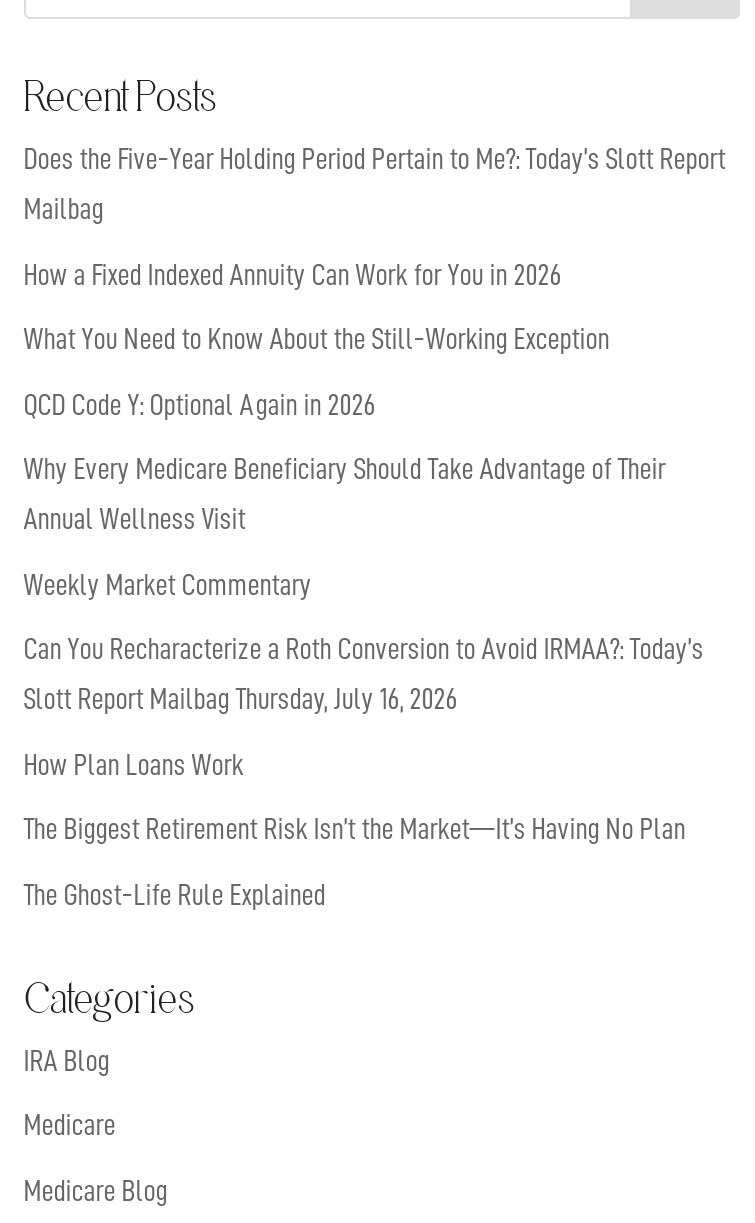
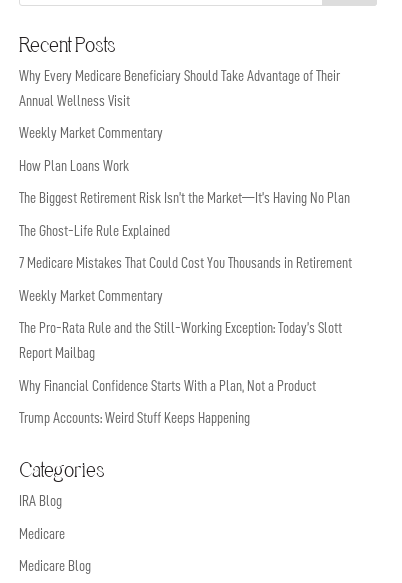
- Does the Five-Year Holding Period Pertain to Me?: Today’s Slott Report
- Mailbag
- How a Fixed Indexed Annuity Can Work for You in 2026
- What You Need to Know About the Still-Working Exception
- QCD Code Y: Optional Again in 2026

moved up: Why Every Medicare Beneficiary Should Take Advantage of Their | Annual Wellness Visit | Weekly Market Commentary

- Can You Recharacterize a Roth Conversion to Avoid IRMAA?: Today’s
- Slott Report Mailbag Thursday, July 16, 2026

moved up: How Plan Loans Work | The Biggest Retirement Risk Isn’t the Market—It’s Having No Plan | The Ghost-Life Rule Explained

+ 7 Medicare Mistakes That Could Cost You Thousands in Retirement
+ Weekly Market Commentary
+ The Pro-Rata Rule and the Still-Working Exception: Today’s Slott
+ Report Mailbag
+ Why Financial Confidence Starts With a Plan, Not a Product
+ Trump Accounts: Weird Stuff Keeps Happening
